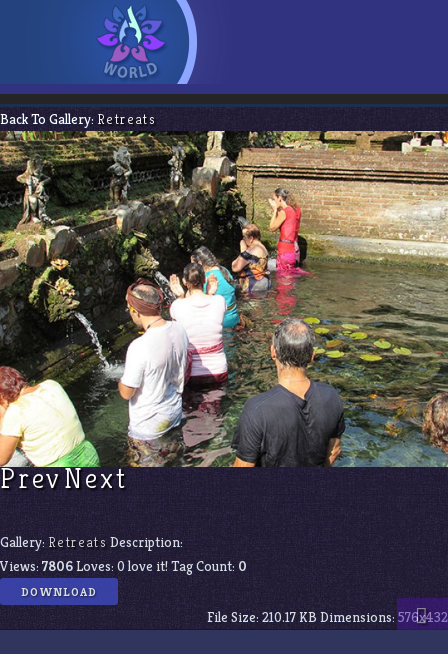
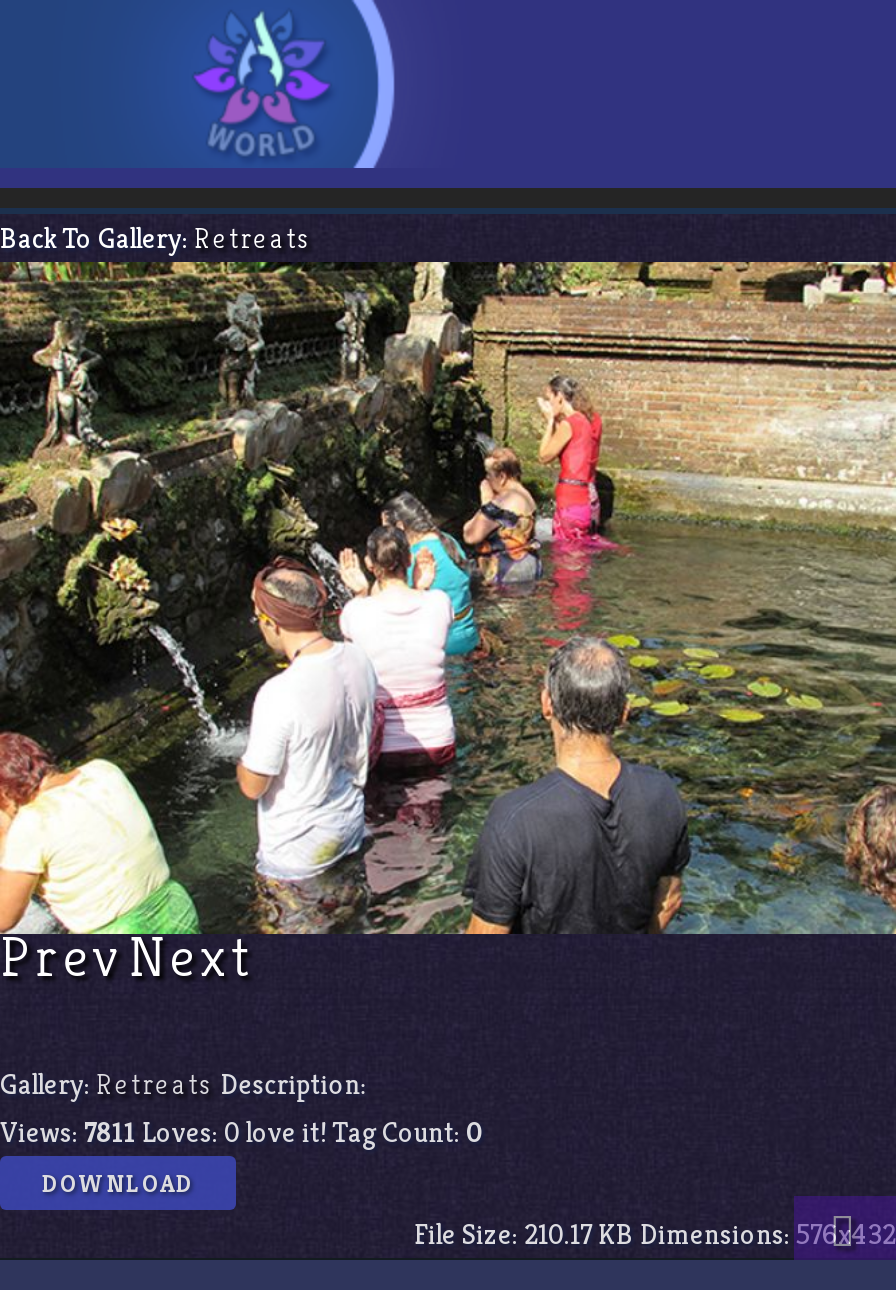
- Views: 7806 Loves: 0 love it! Tag Count: 0
+ Views: 7811 Loves: 0 love it! Tag Count: 0
